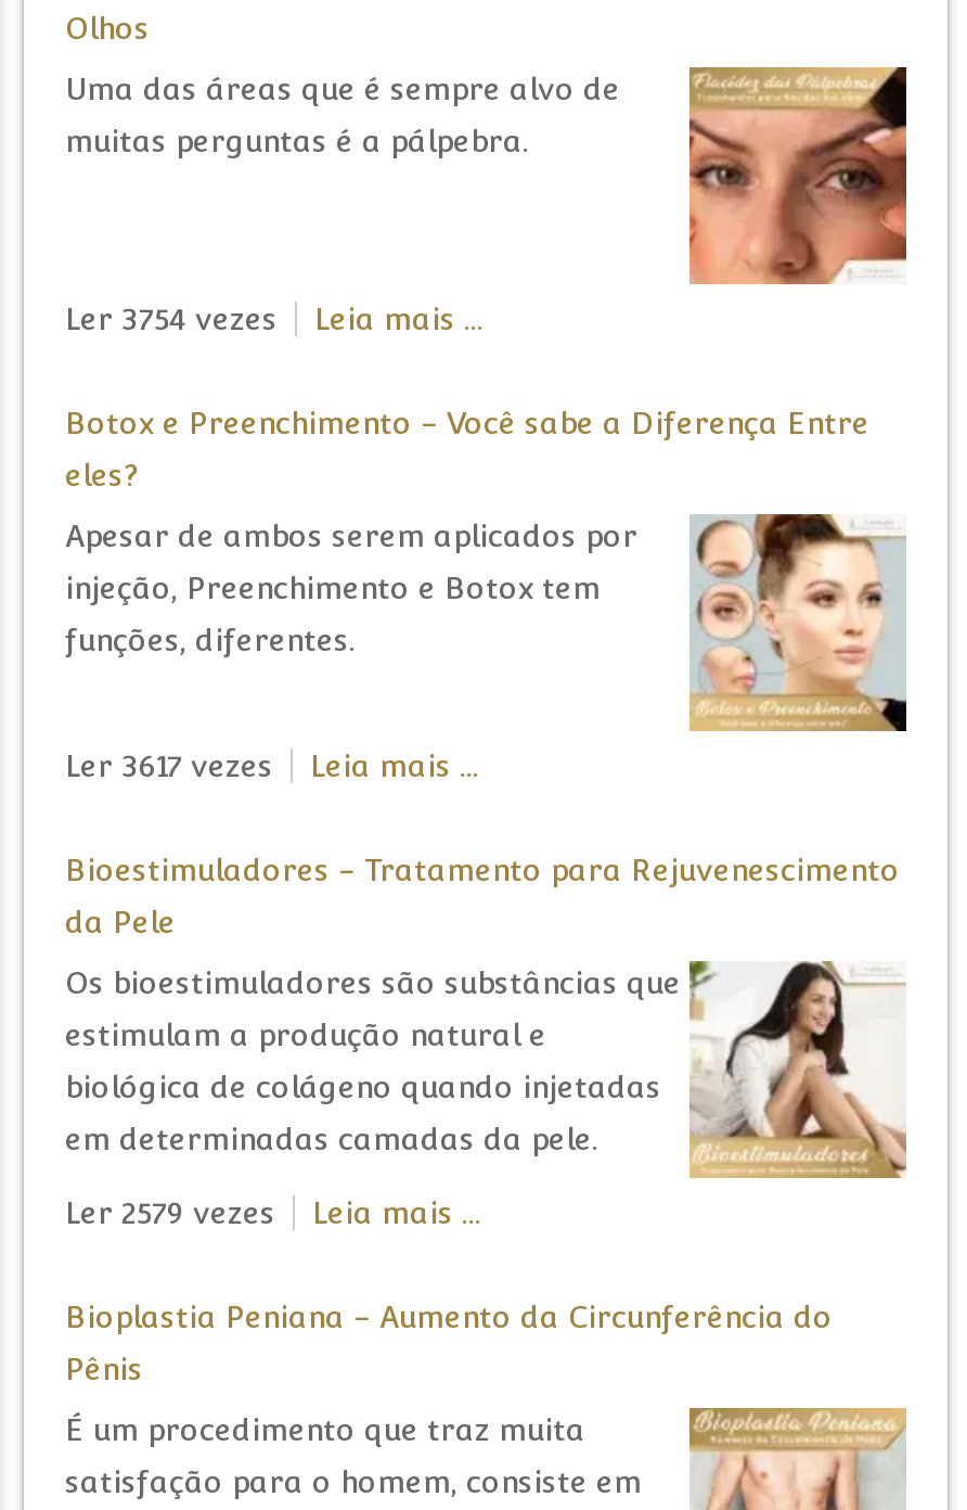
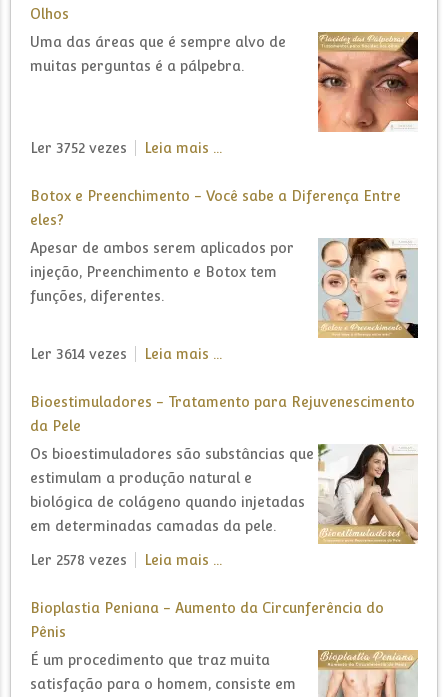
- Ler 3754 vezes Leia mais ...
+ Ler 3752 vezes Leia mais ...

- Ler 3617 vezes Leia mais ...
+ Ler 3614 vezes Leia mais ...

- Ler 2579 vezes Leia mais ...
+ Ler 2578 vezes Leia mais ...
